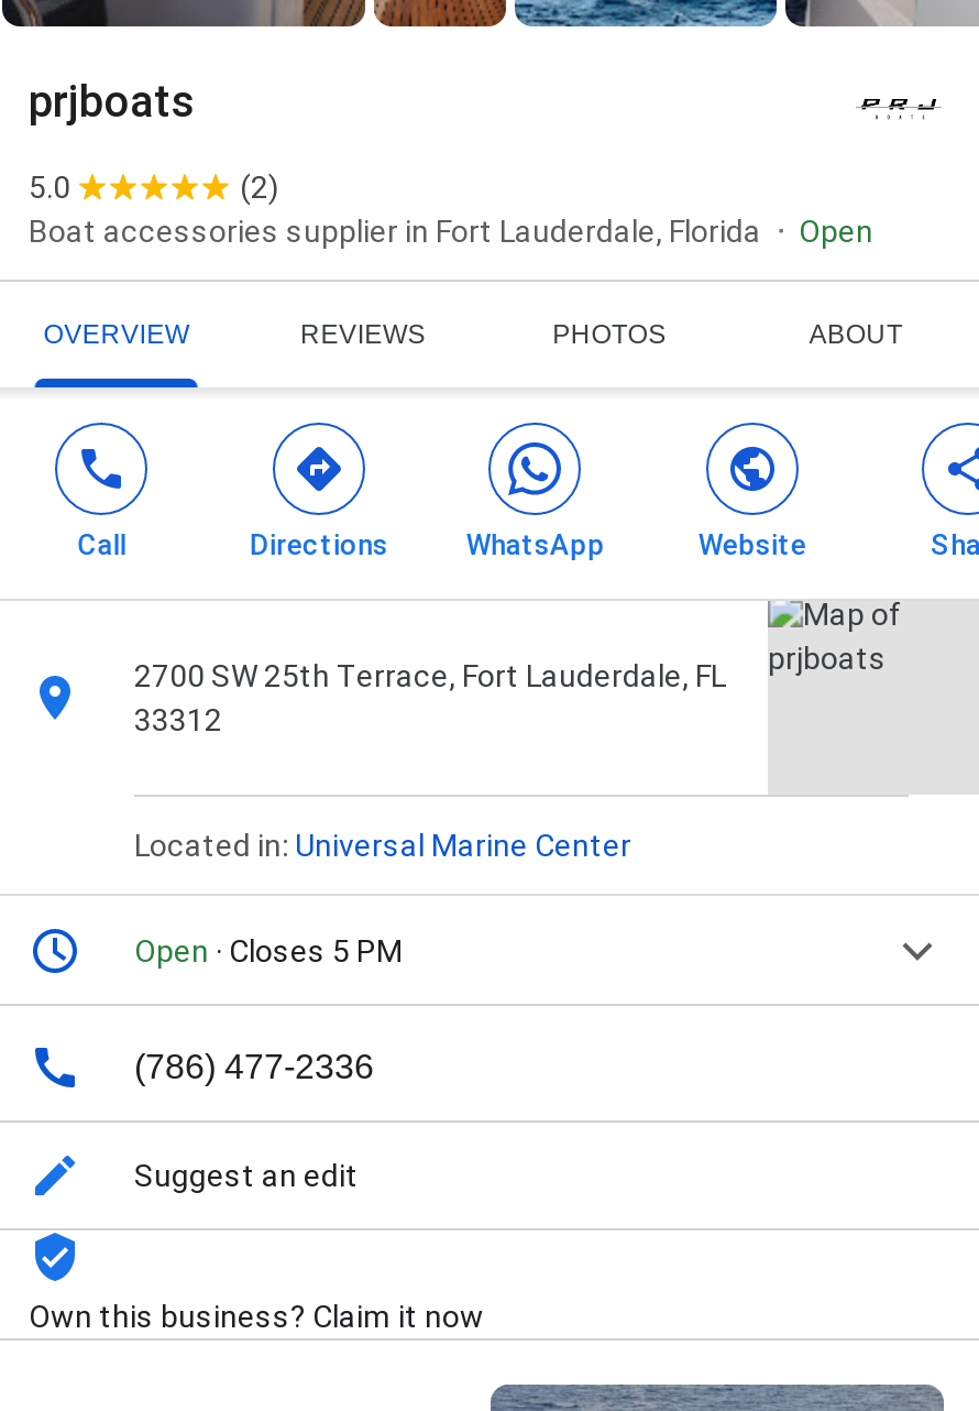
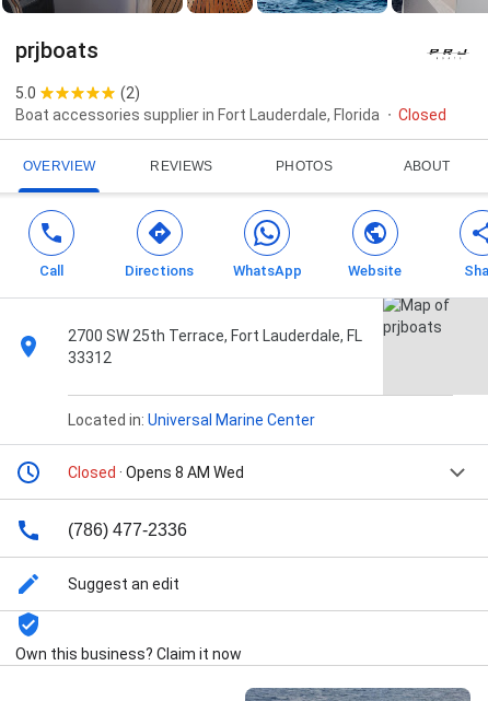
- Open
+ Closed

- Open · Closes 5 PM
+ Closed · Opens 8 AM Wed
